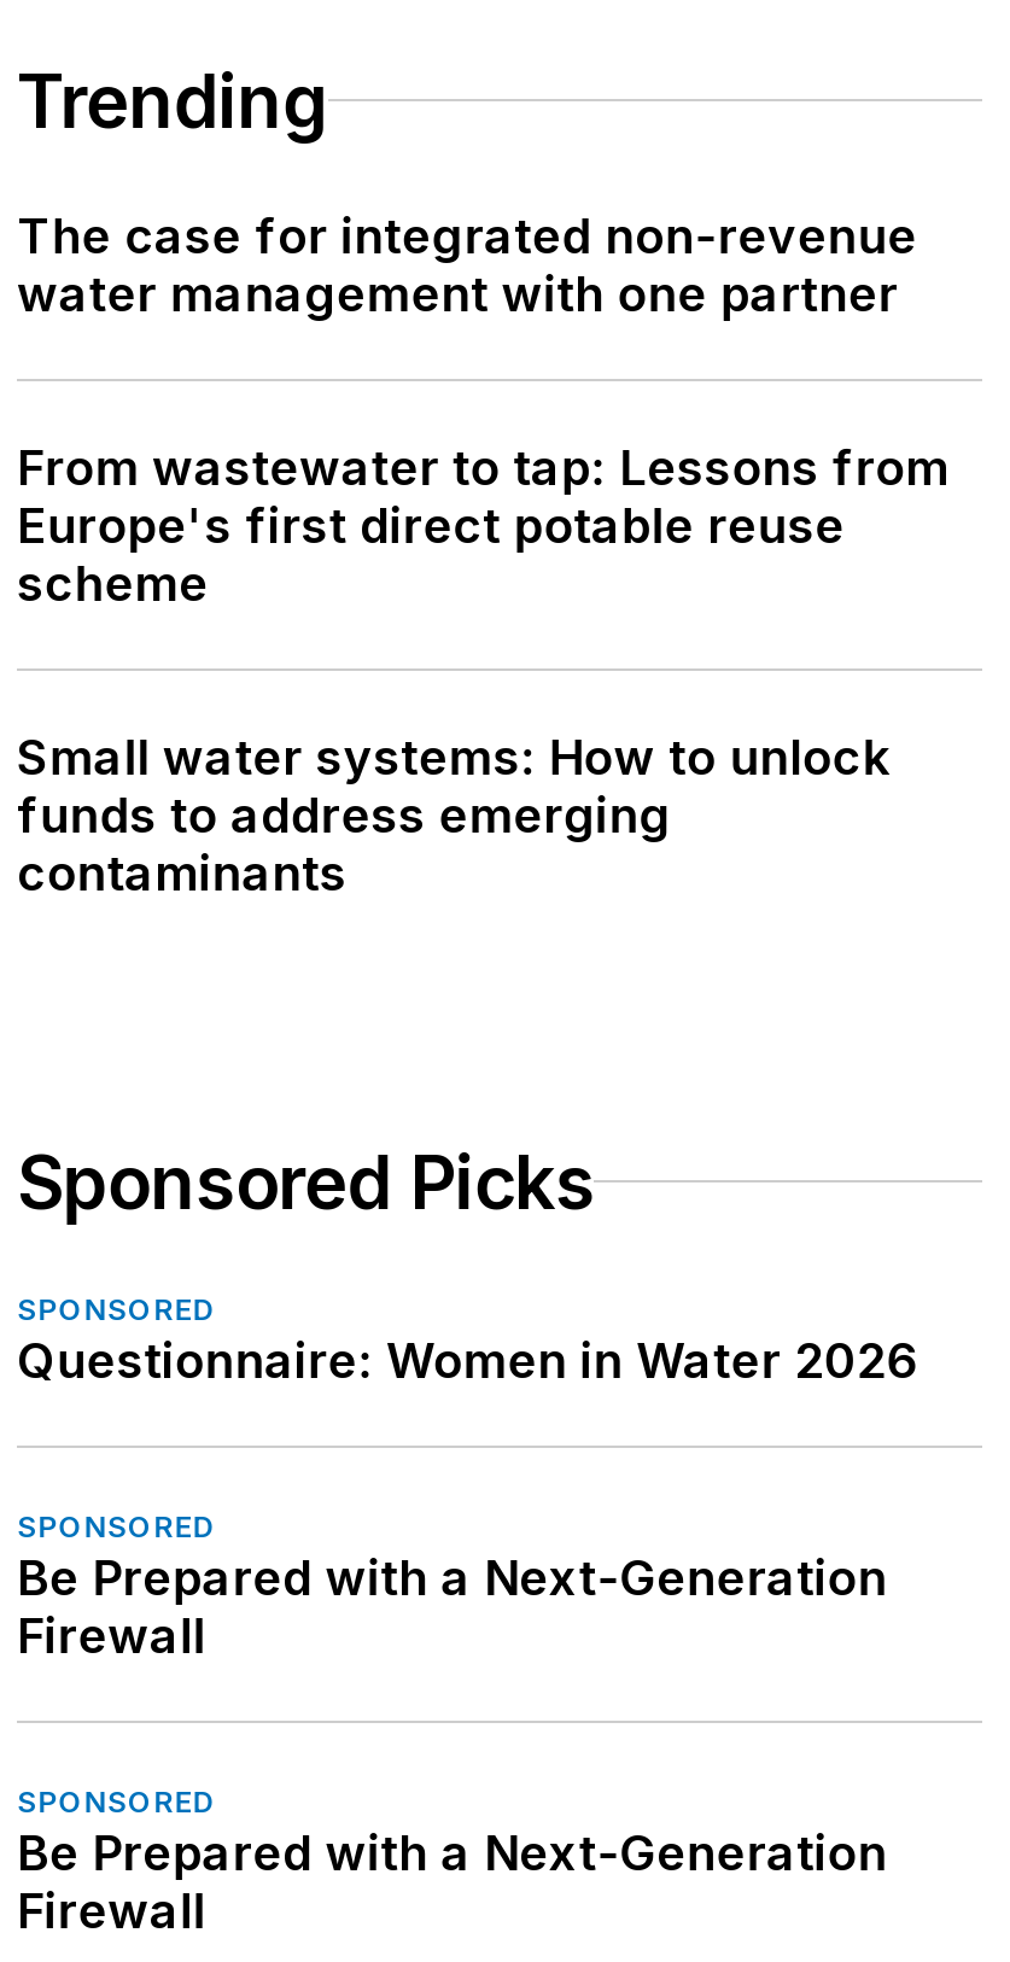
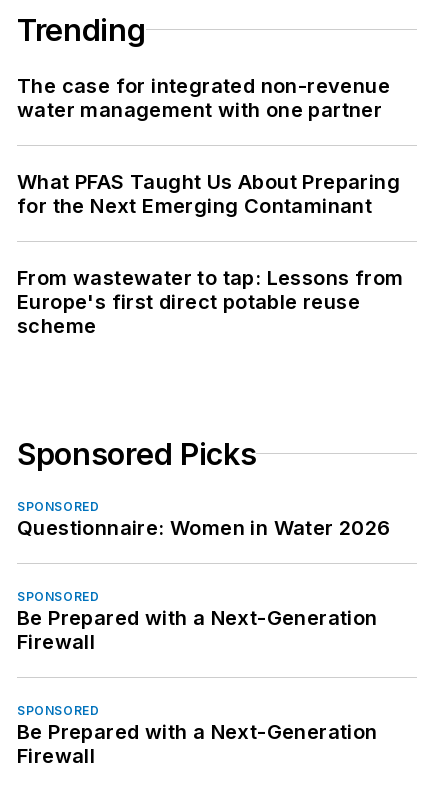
+ What PFAS Taught Us About Preparing
+ for the Next Emerging Contaminant

moved down: From wastewater to tap: Lessons from | Europe's first direct potable reuse | scheme

- Small water systems: How to unlock
- funds to address emerging
- contaminants
